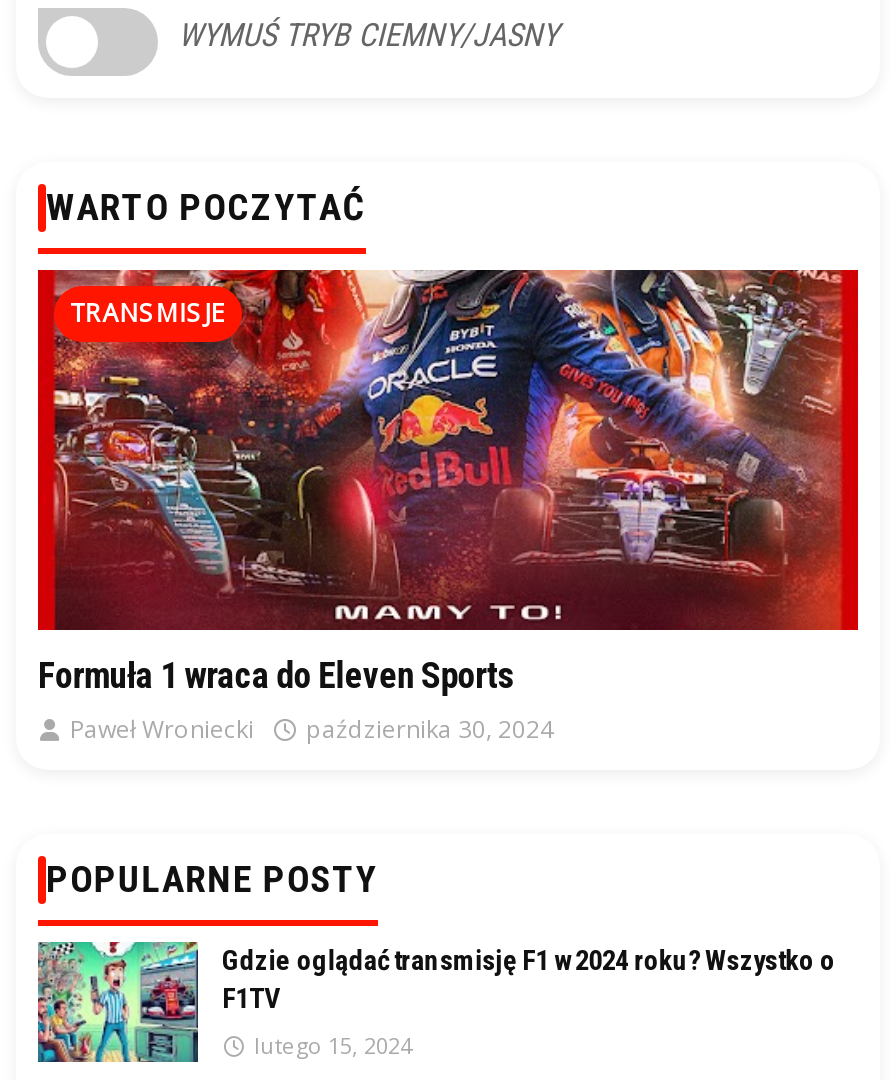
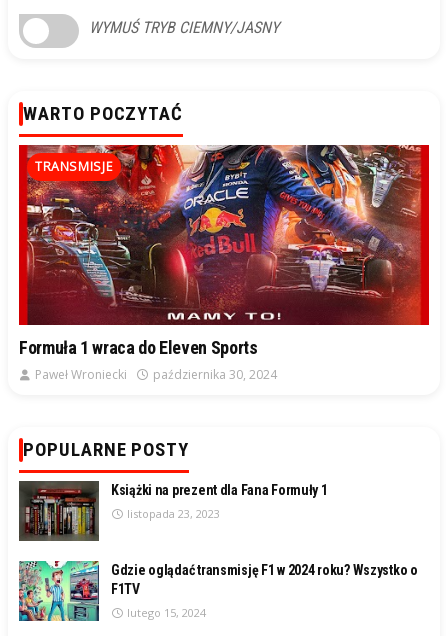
+ [image]
+ Książki na prezent dla Fana Formuły 1
+ listopada 23, 2023
